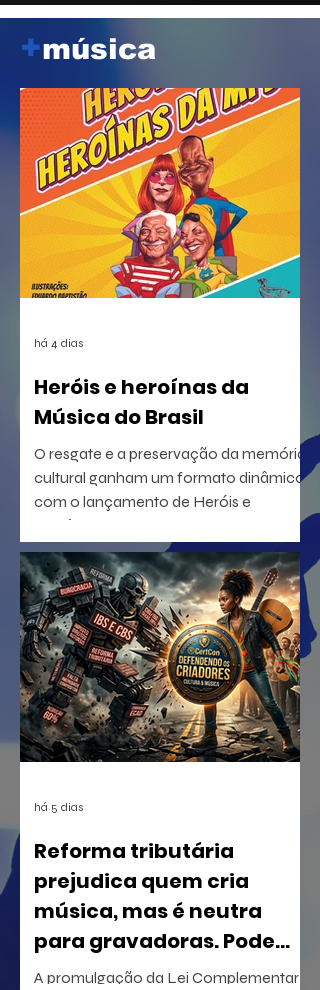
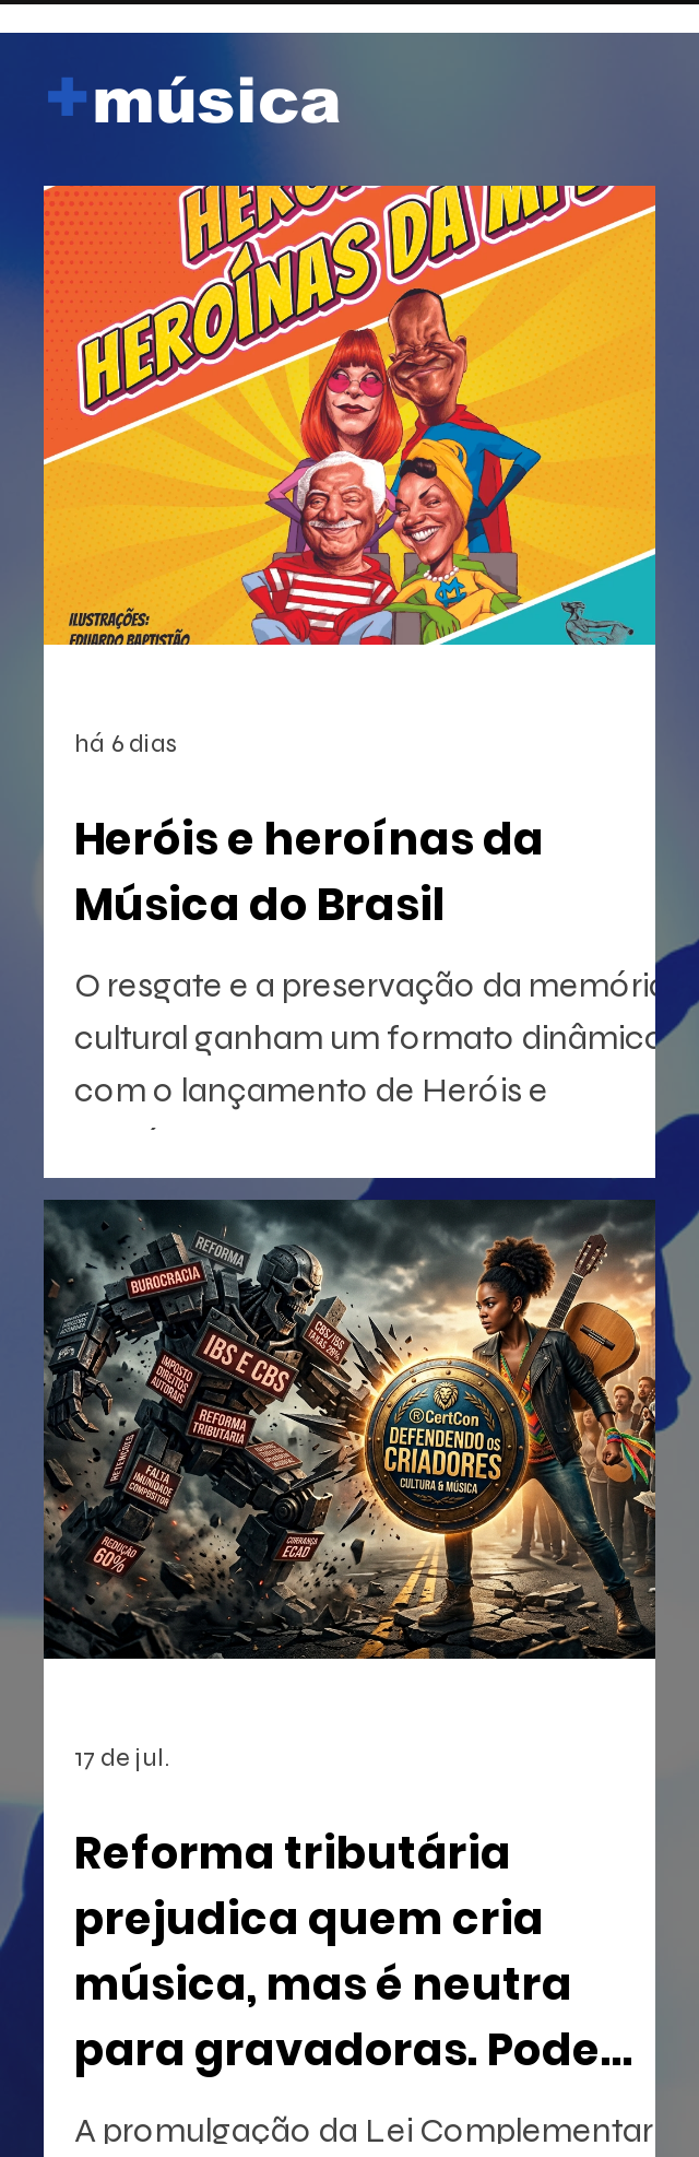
- há 4 dias
+ há 6 dias

- há 5 dias
+ 17 de jul.
